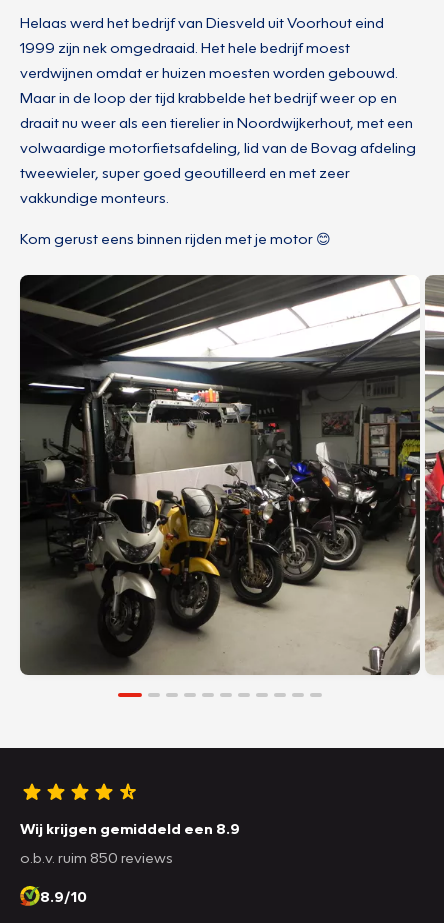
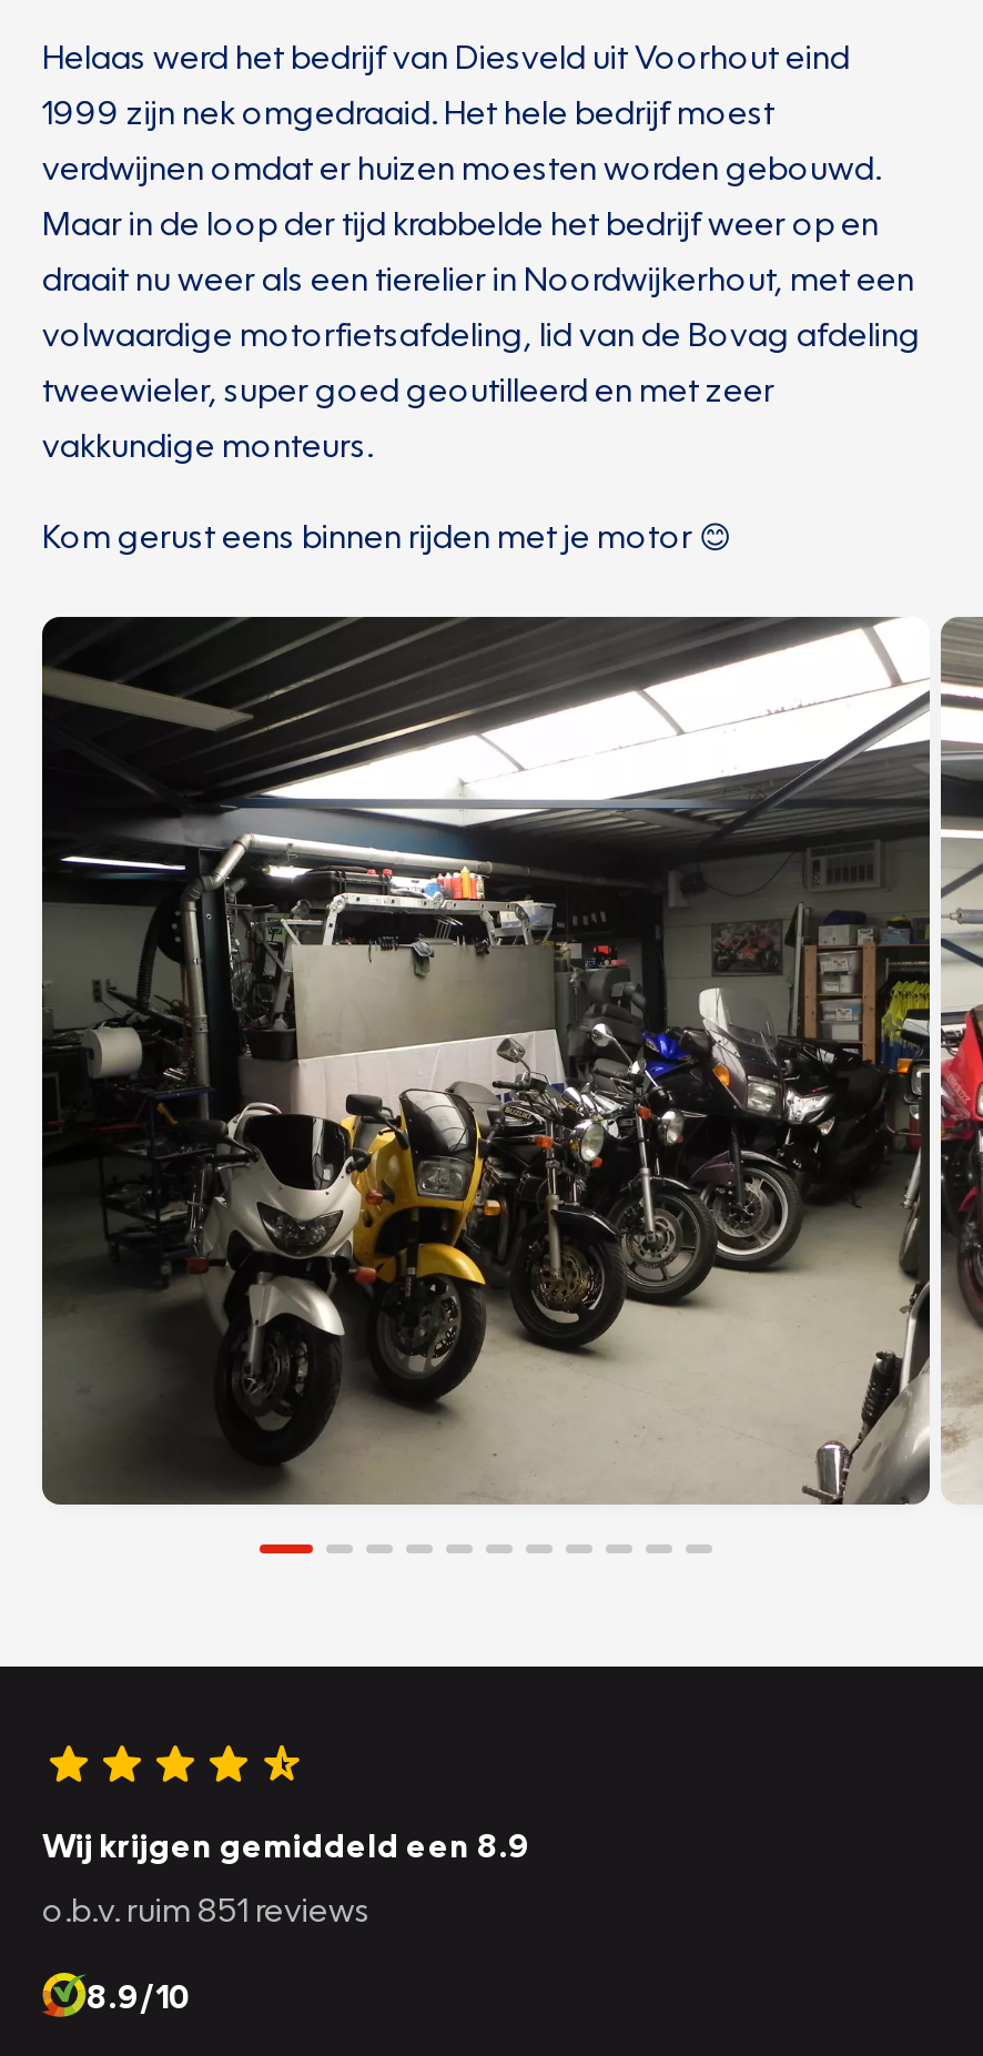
- o.b.v. ruim 850 reviews
+ o.b.v. ruim 851 reviews
